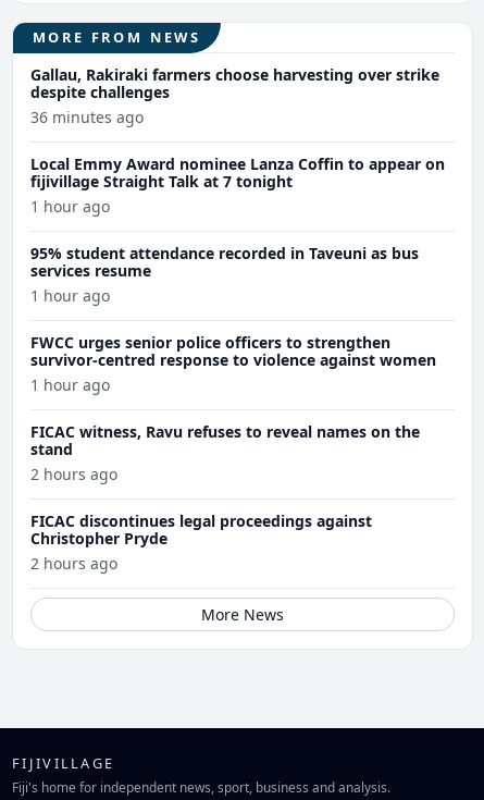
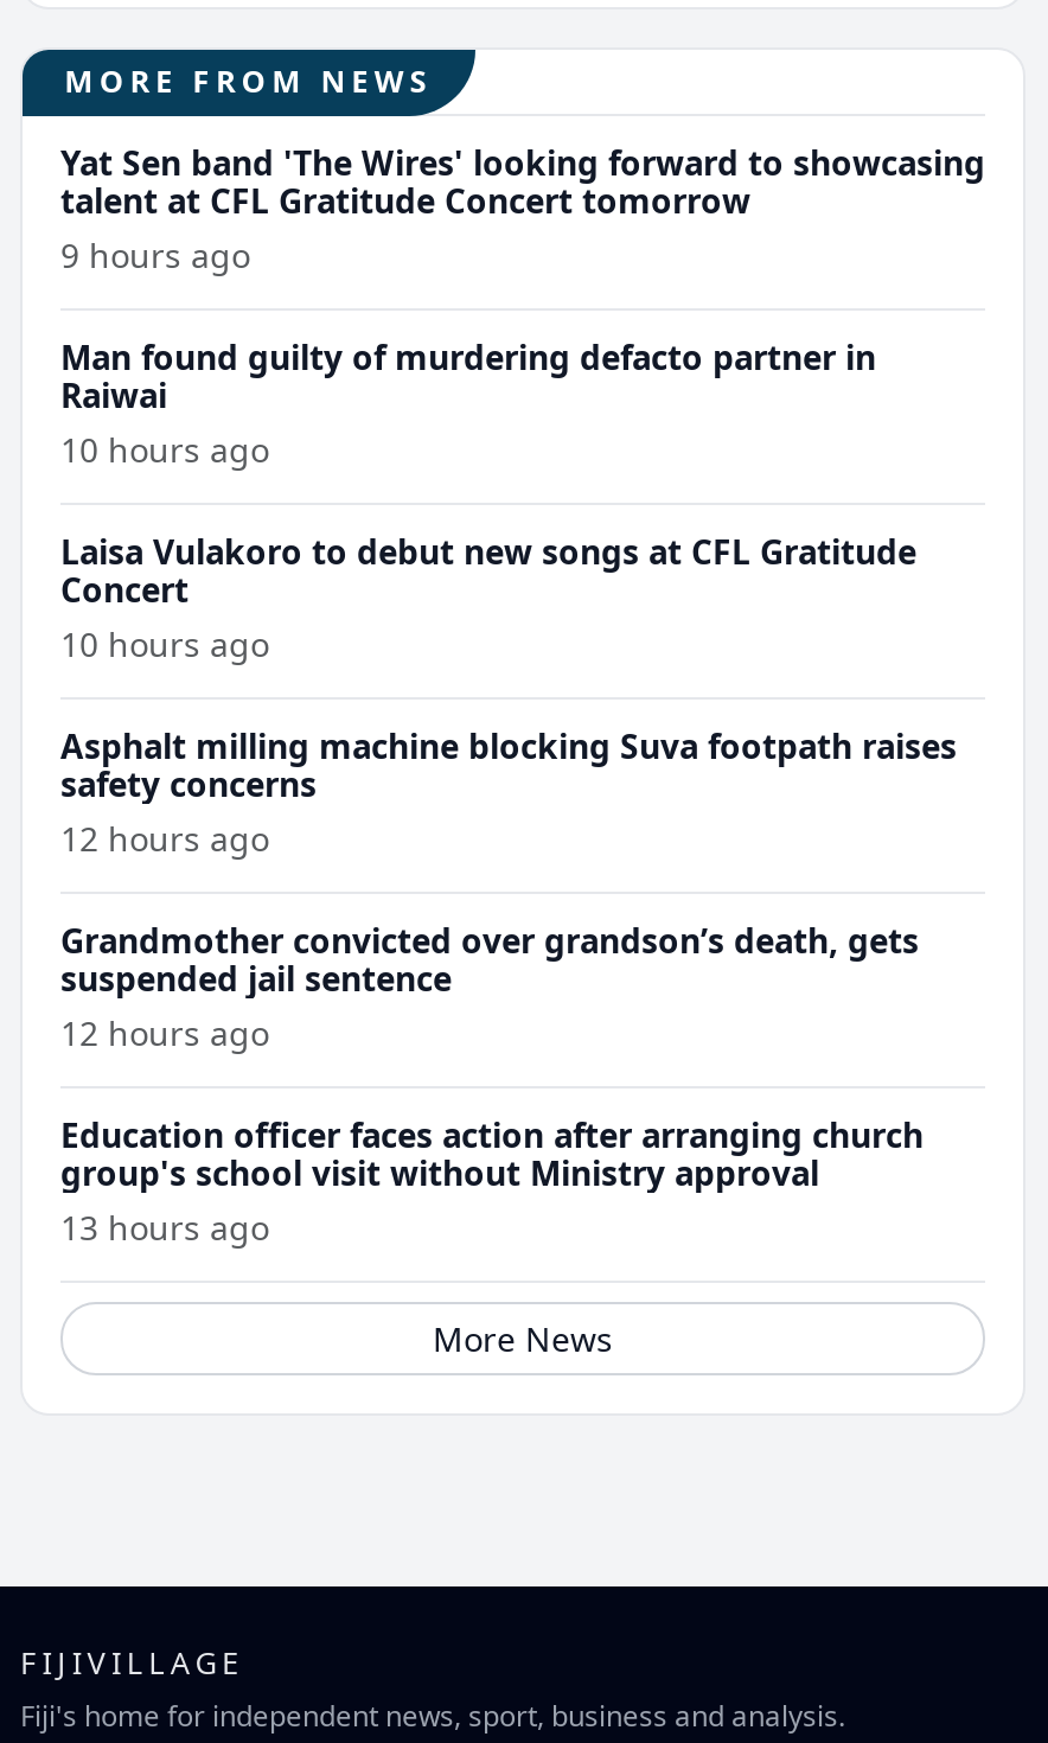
- Gallau, Rakiraki farmers choose harvesting over strike
- despite challenges
- 36 minutes ago
+ Yat Sen band 'The Wires' looking forward to showcasing
+ talent at CFL Gratitude Concert tomorrow
+ 9 hours ago

- Local Emmy Award nominee Lanza Coffin to appear on
- fijivillage Straight Talk at 7 tonight
- 1 hour ago
+ Man found guilty of murdering defacto partner in
+ Raiwai
+ 10 hours ago

- 95% student attendance recorded in Taveuni as bus
- services resume
- 1 hour ago
+ Laisa Vulakoro to debut new songs at CFL Gratitude
+ Concert
+ 10 hours ago

- FWCC urges senior police officers to strengthen
- survivor-centred response to violence against women
- 1 hour ago
+ Asphalt milling machine blocking Suva footpath raises
+ safety concerns
+ 12 hours ago

- FICAC witness, Ravu refuses to reveal names on the
- stand
- 2 hours ago
+ Grandmother convicted over grandson’s death, gets
+ suspended jail sentence
+ 12 hours ago

- FICAC discontinues legal proceedings against
- Christopher Pryde
- 2 hours ago
+ Education officer faces action after arranging church
+ group's school visit without Ministry approval
+ 13 hours ago
